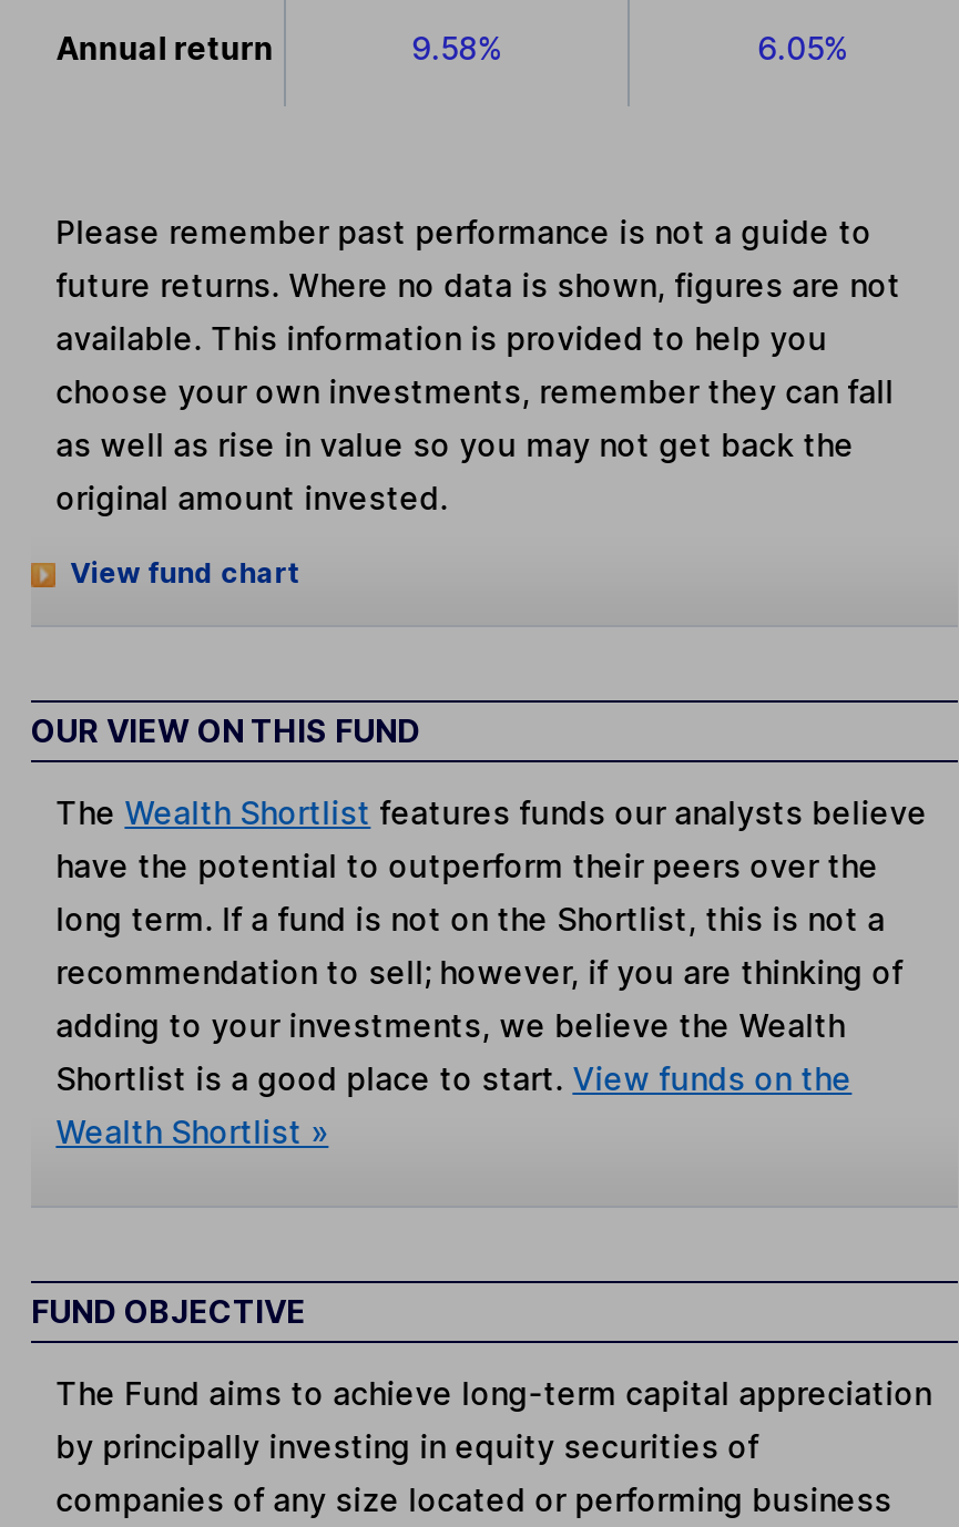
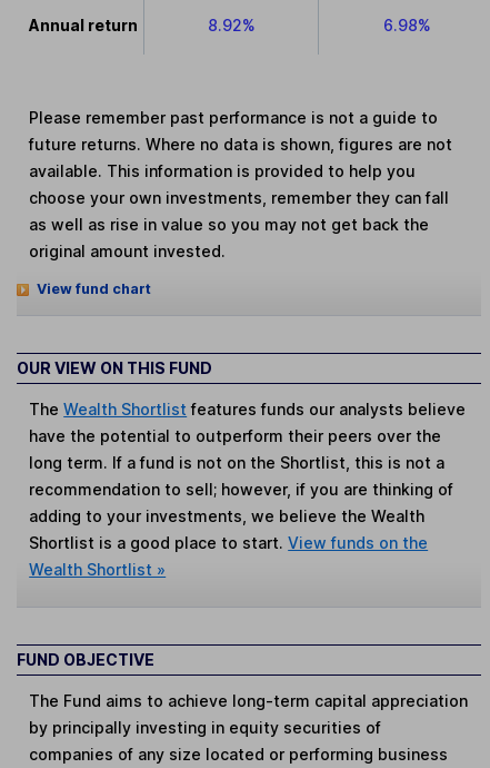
- 9.58%
+ 8.92%

- 6.05%
+ 6.98%
